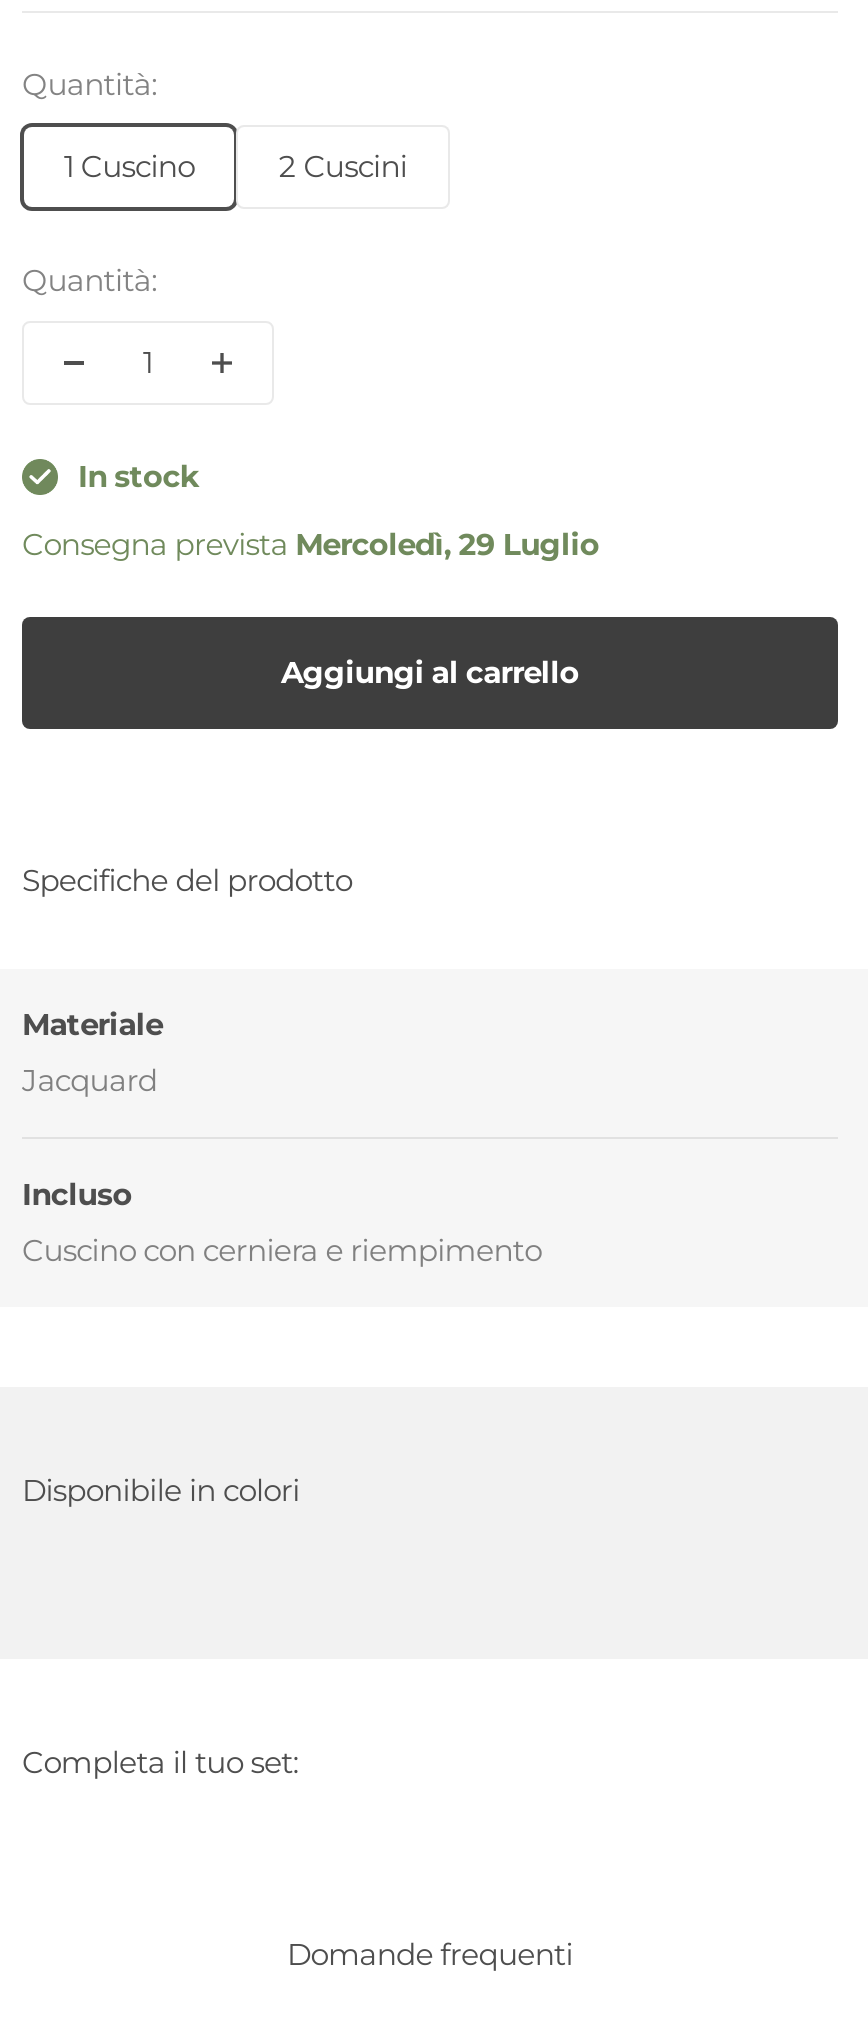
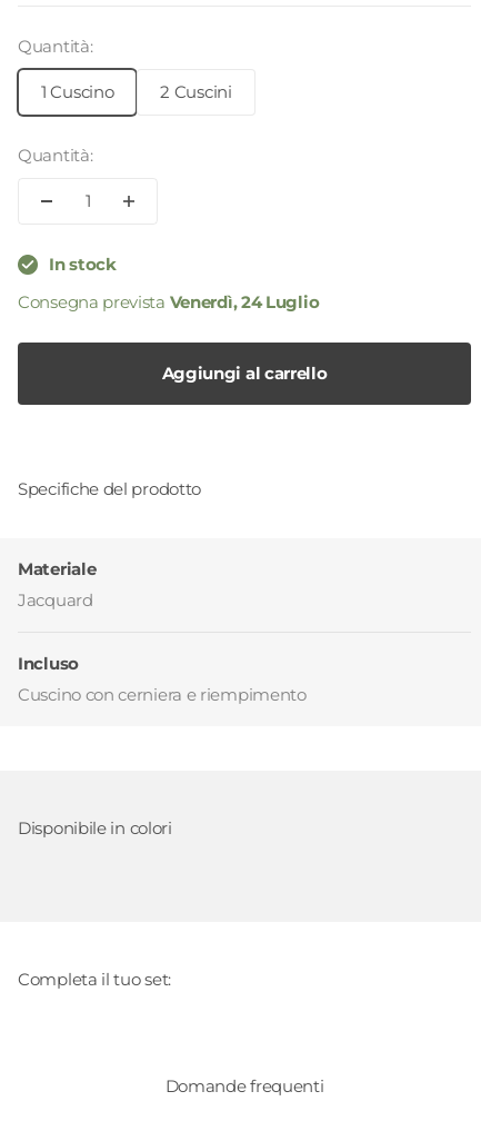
- Consegna prevista Mercoledì, 29 Luglio
+ Consegna prevista Venerdì, 24 Luglio
